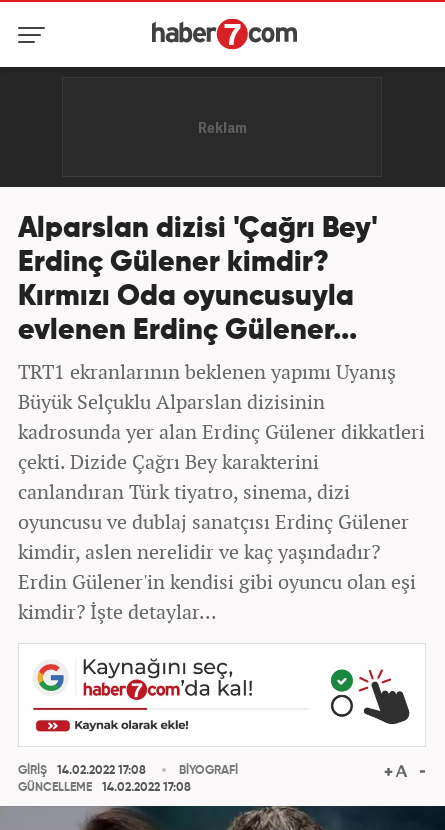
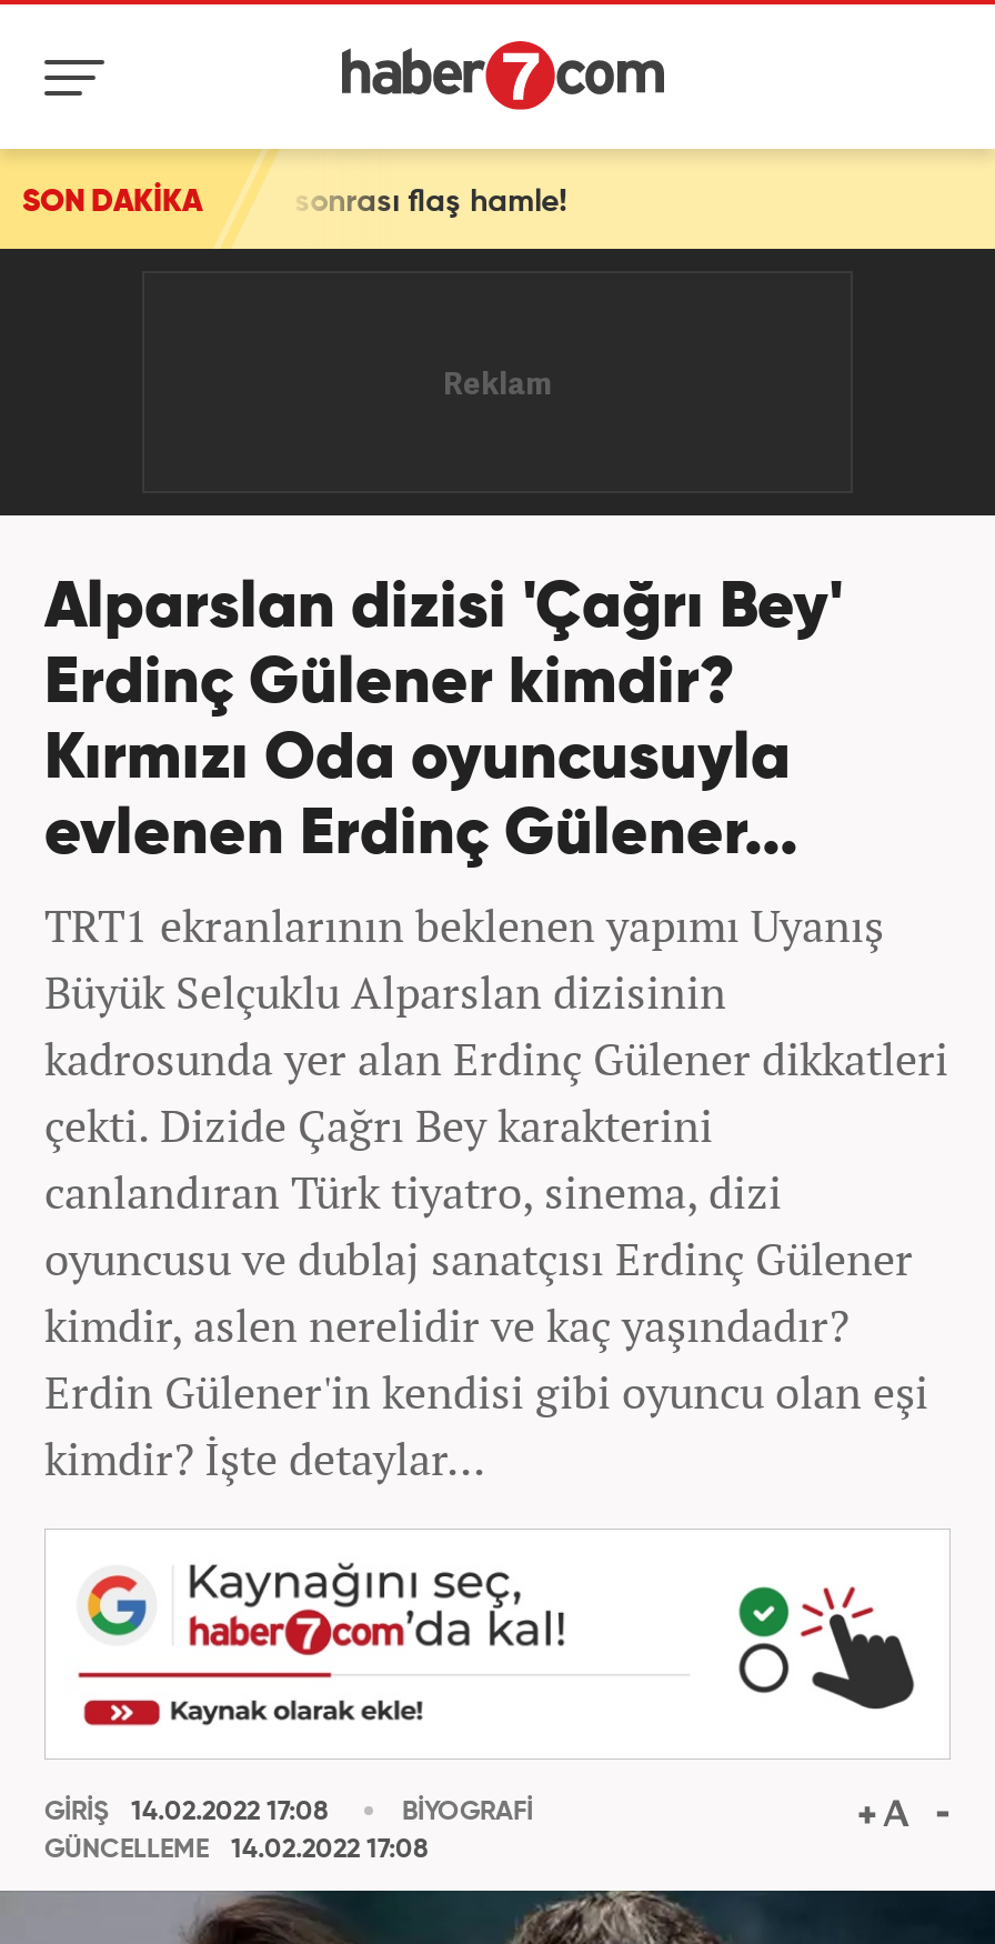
+ SON DAKİKA
